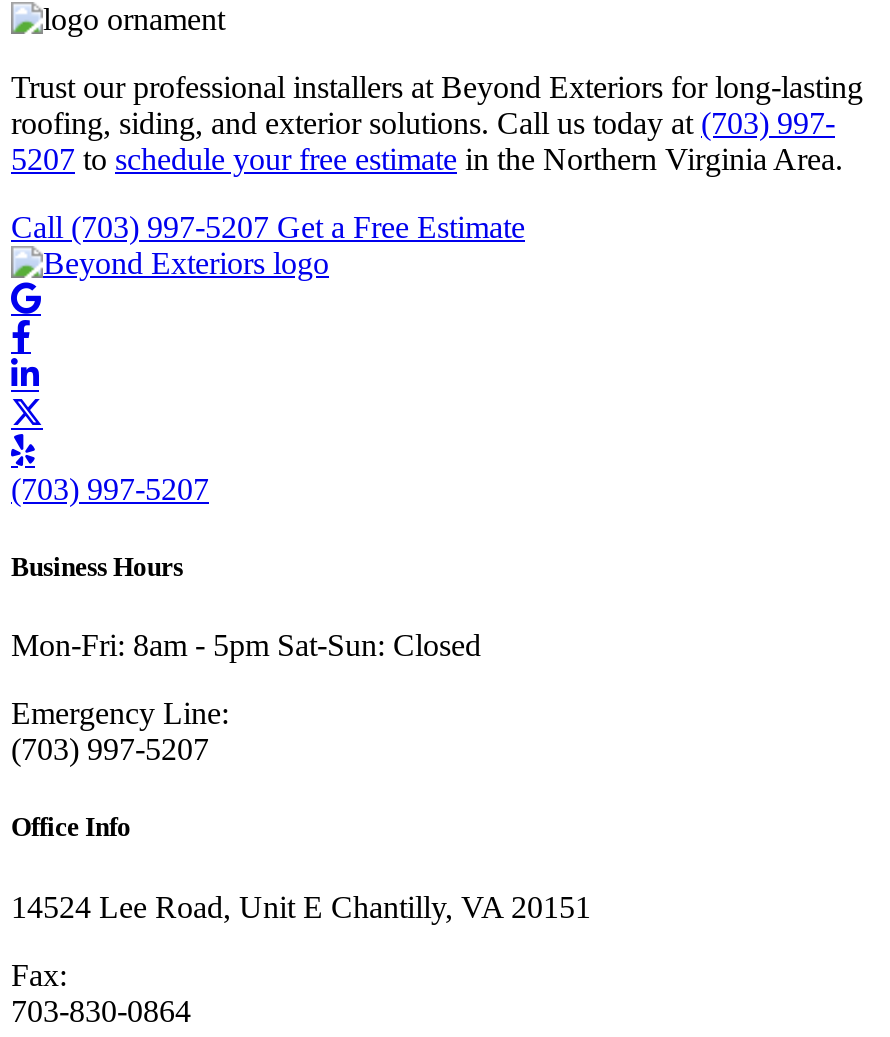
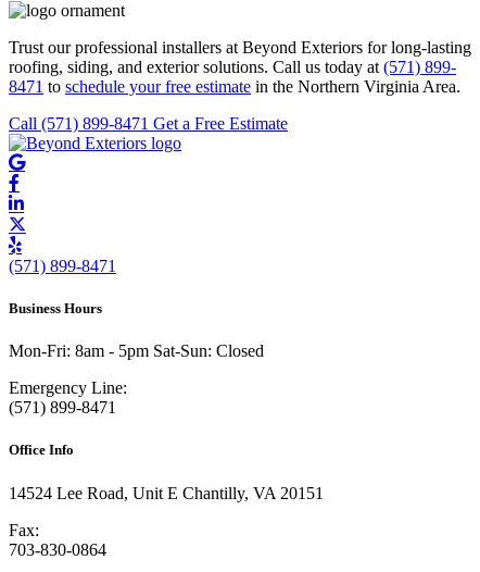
- roofing, siding, and exterior solutions. Call us today at (703) 997-
+ roofing, siding, and exterior solutions. Call us today at (571) 899-

- 5207 to schedule your free estimate in the Northern Virginia Area.
+ 8471 to schedule your free estimate in the Northern Virginia Area.

- Call (703) 997-5207 Get a Free Estimate
+ Call (571) 899-8471 Get a Free Estimate

- (703) 997-5207
+ (571) 899-8471

- (703) 997-5207
+ (571) 899-8471
